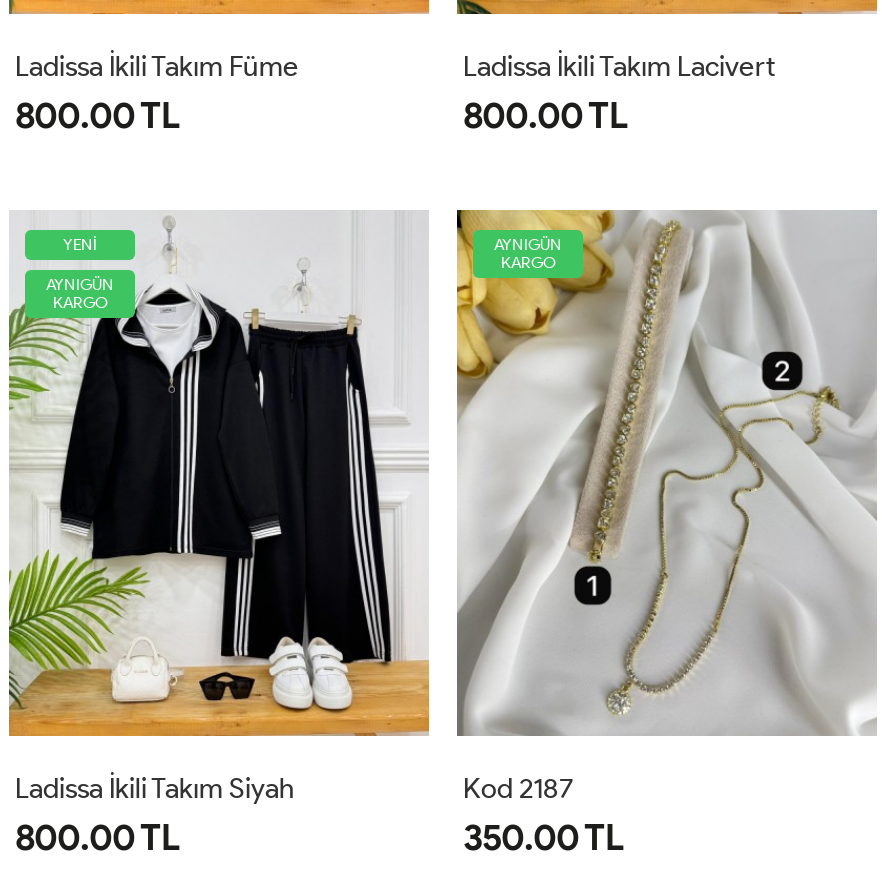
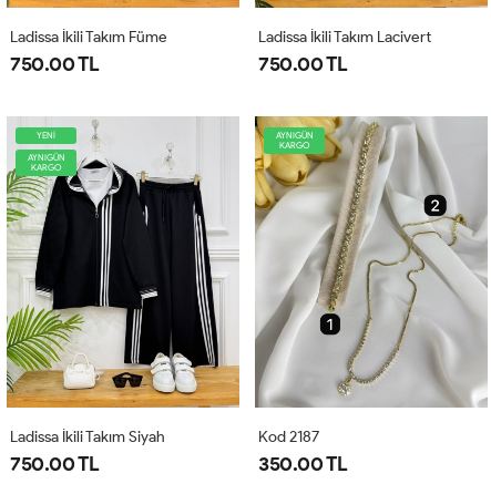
- 800.00 TL
+ 750.00 TL

- 800.00 TL
+ 750.00 TL

- 800.00 TL
+ 750.00 TL
